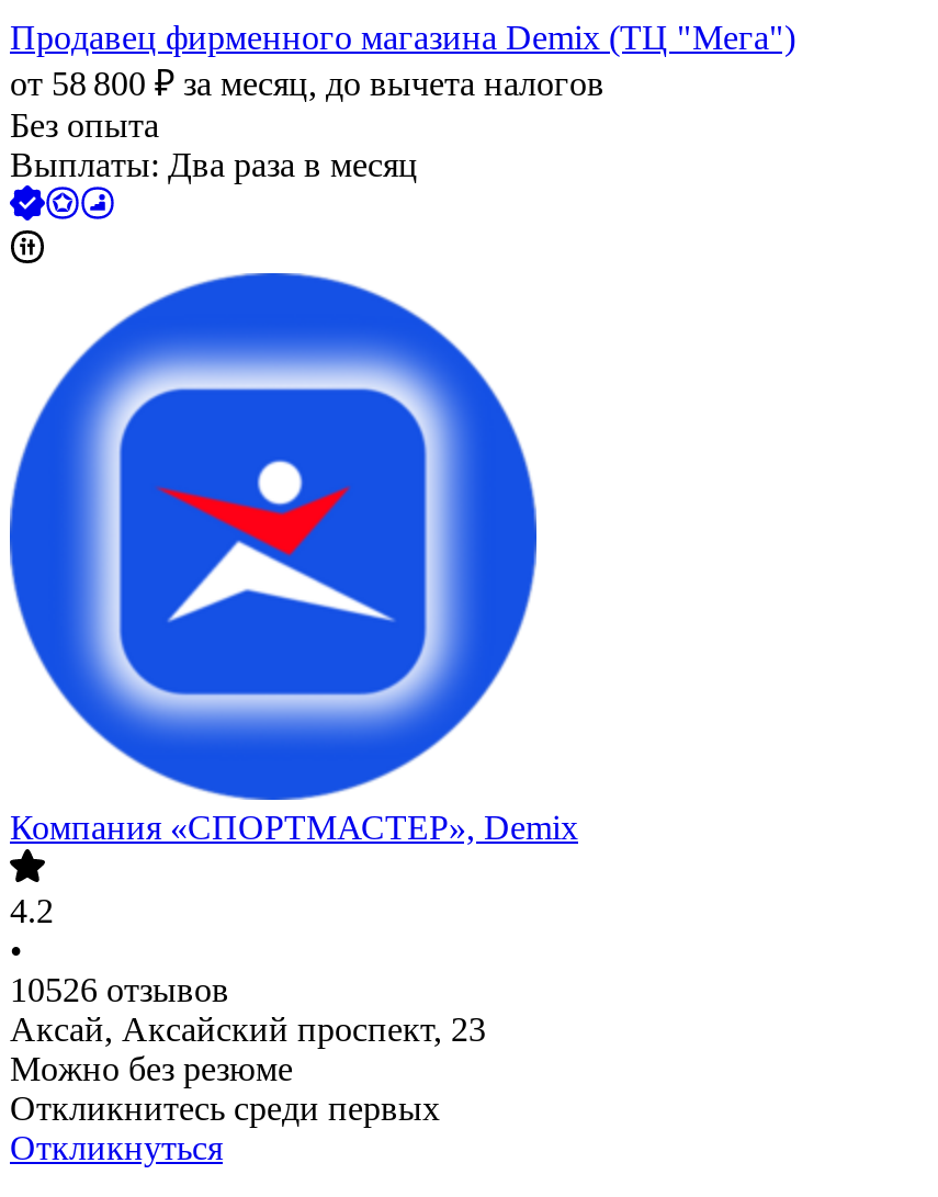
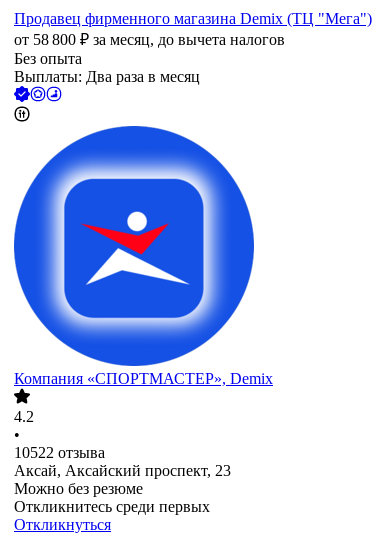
- 10526 отзывов
+ 10522 отзыва
